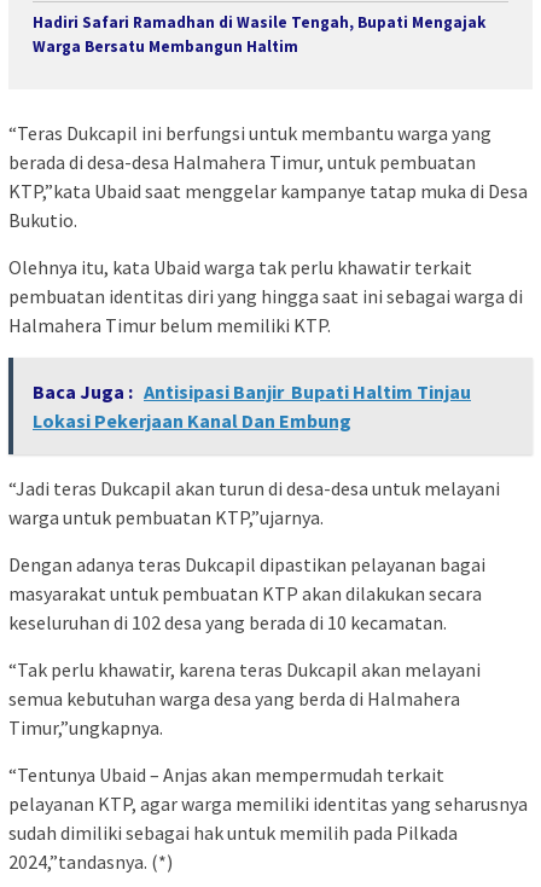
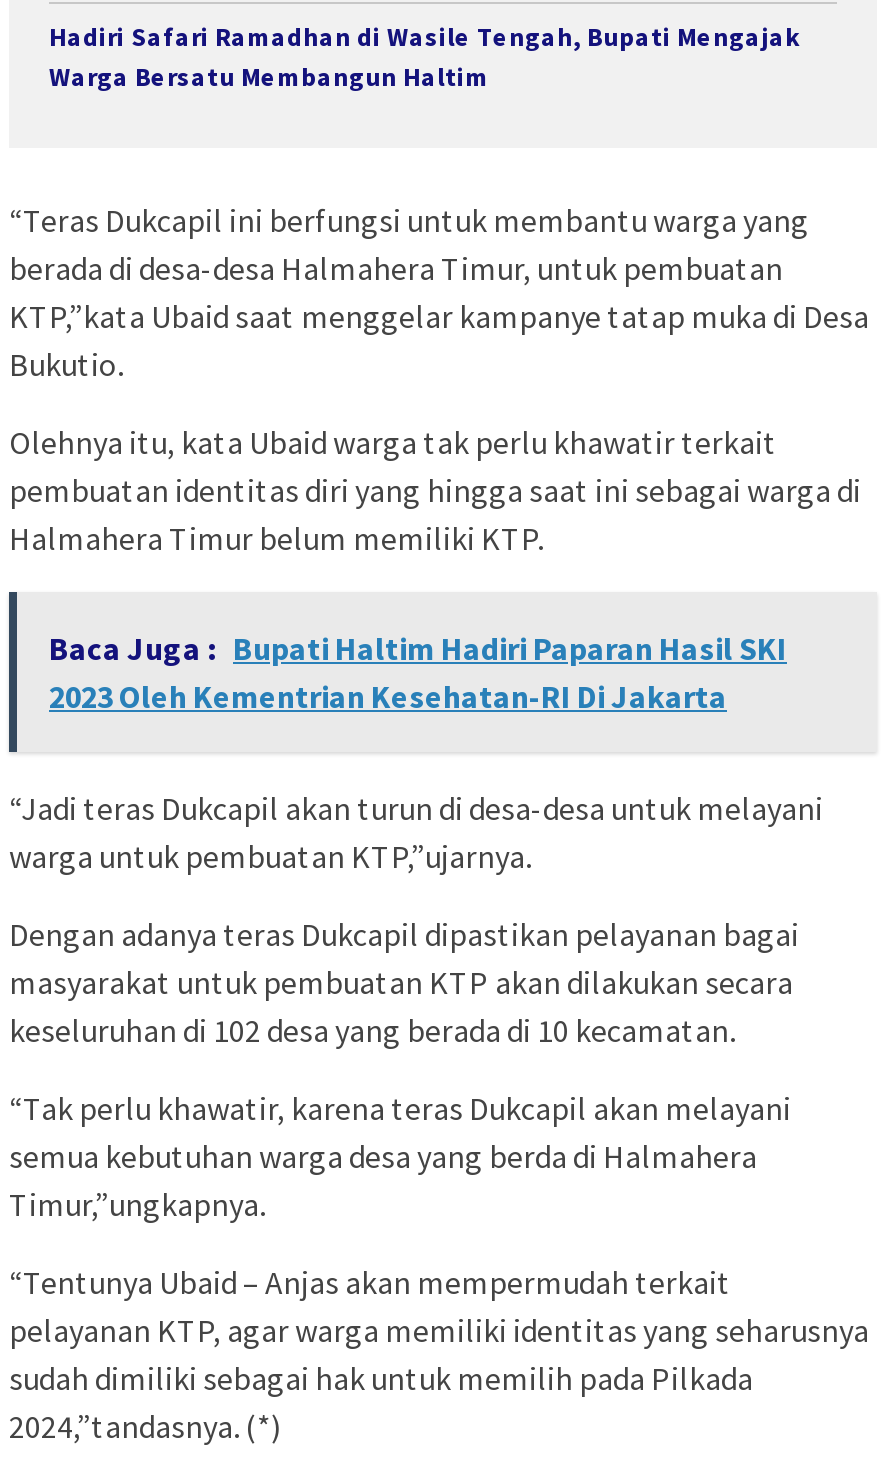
- Baca Juga : Antisipasi Banjir Bupati Haltim Tinjau
- Lokasi Pekerjaan Kanal Dan Embung
+ Baca Juga : Bupati Haltim Hadiri Paparan Hasil SKI
+ 2023 Oleh Kementrian Kesehatan-RI Di Jakarta
